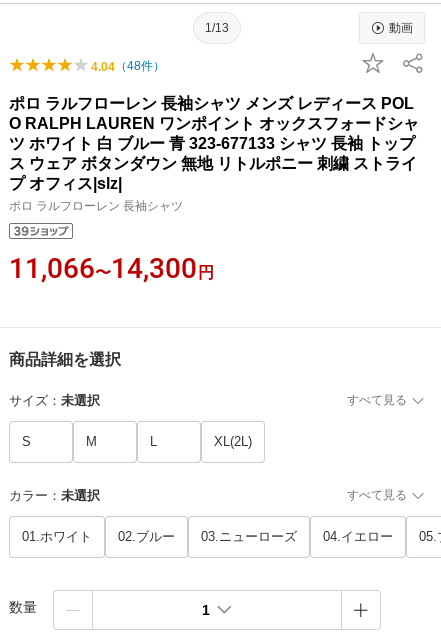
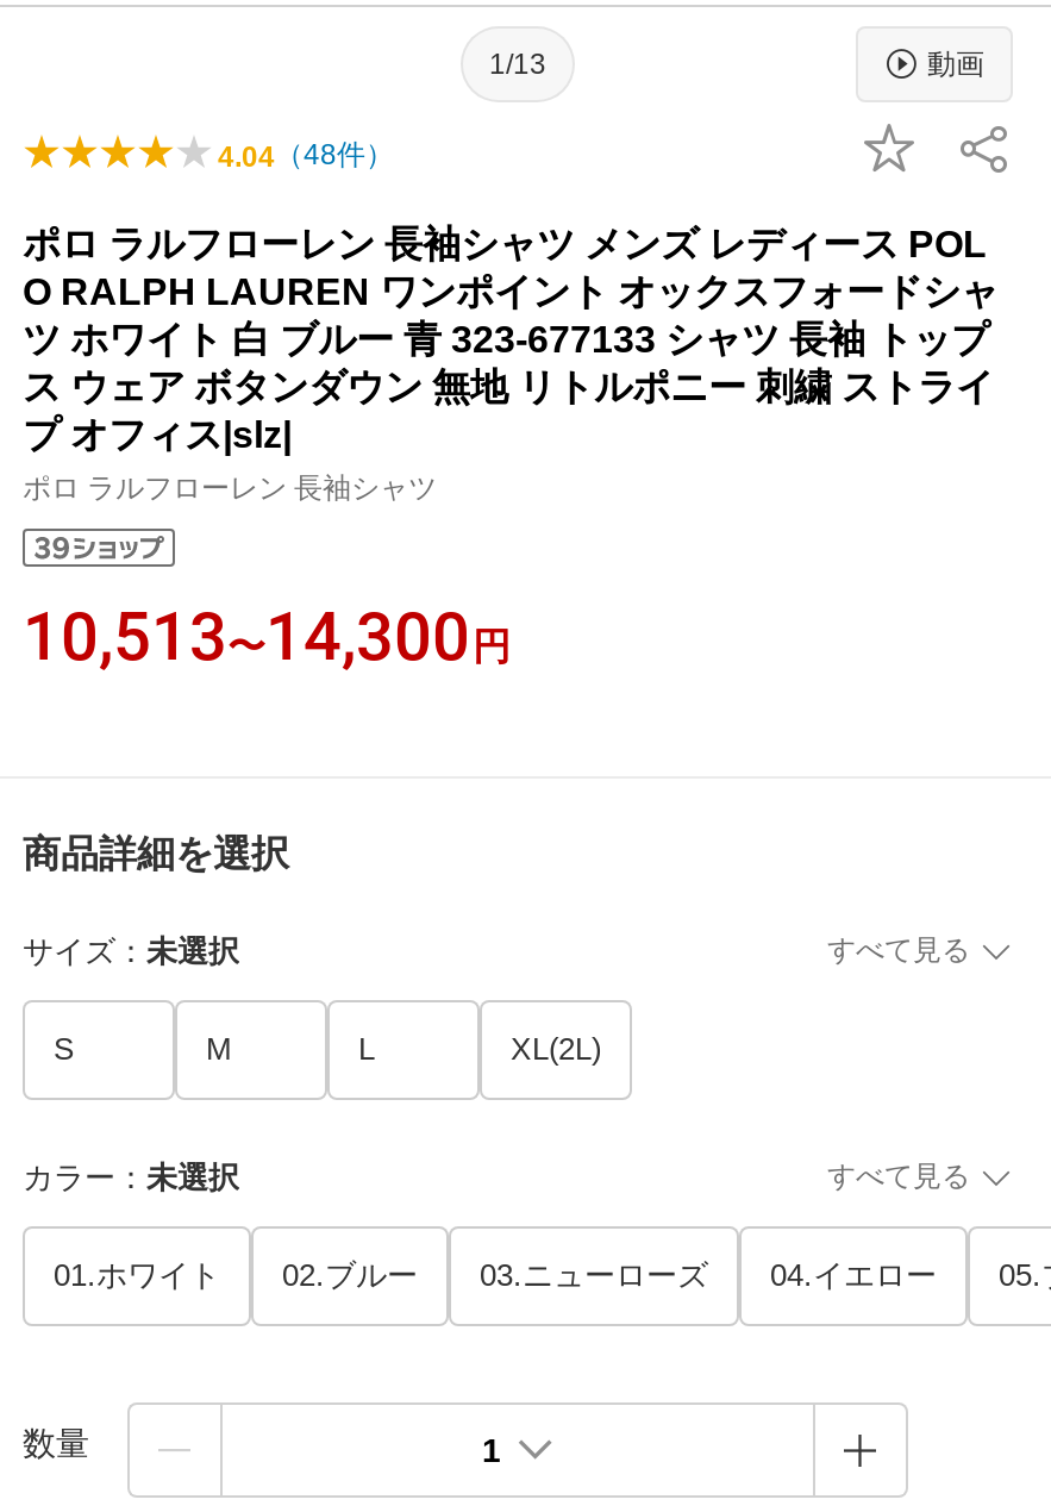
- 11,066〜14,300円
+ 10,513〜14,300円
